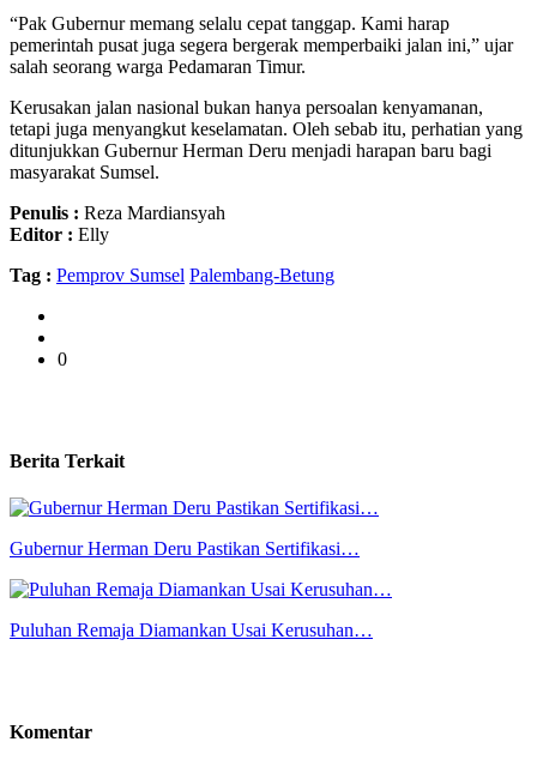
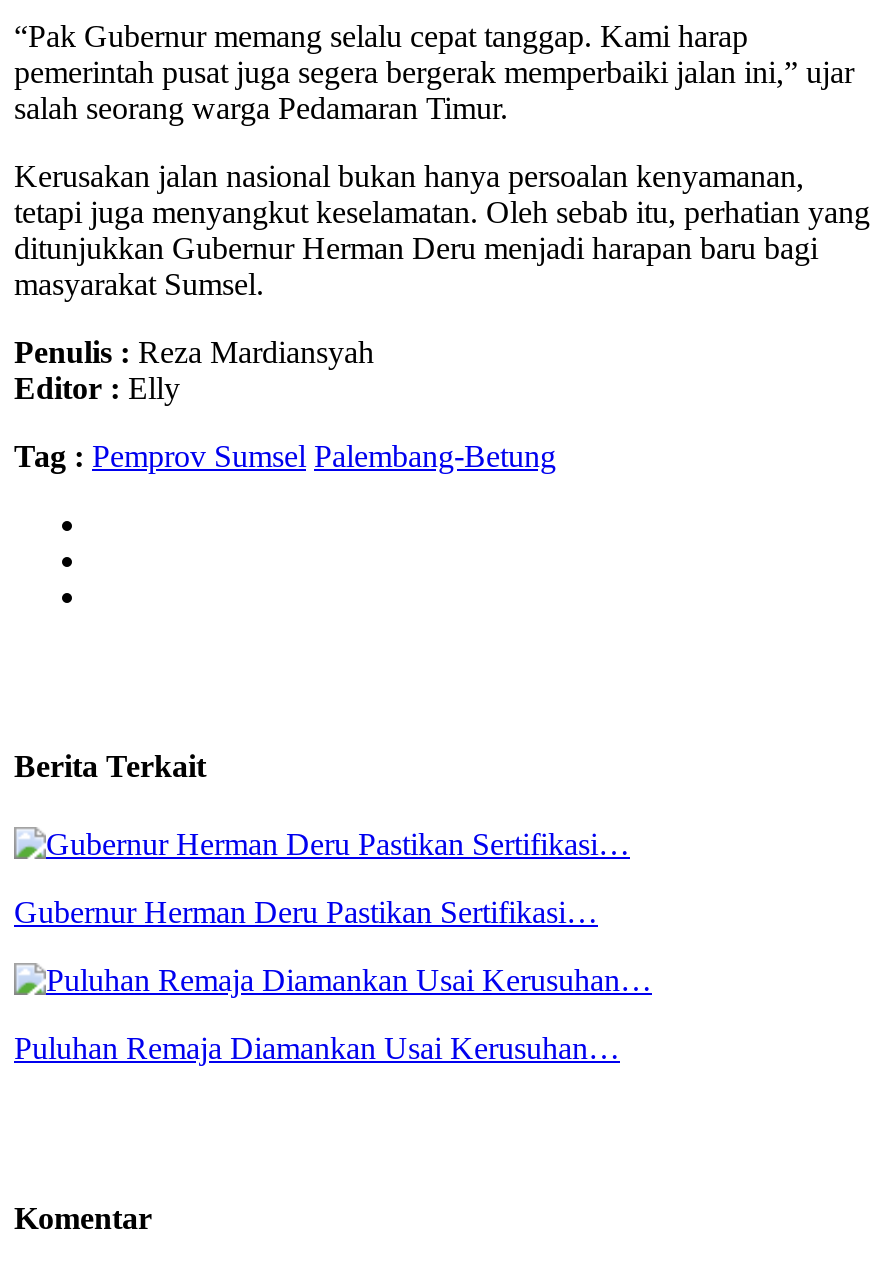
- 0
